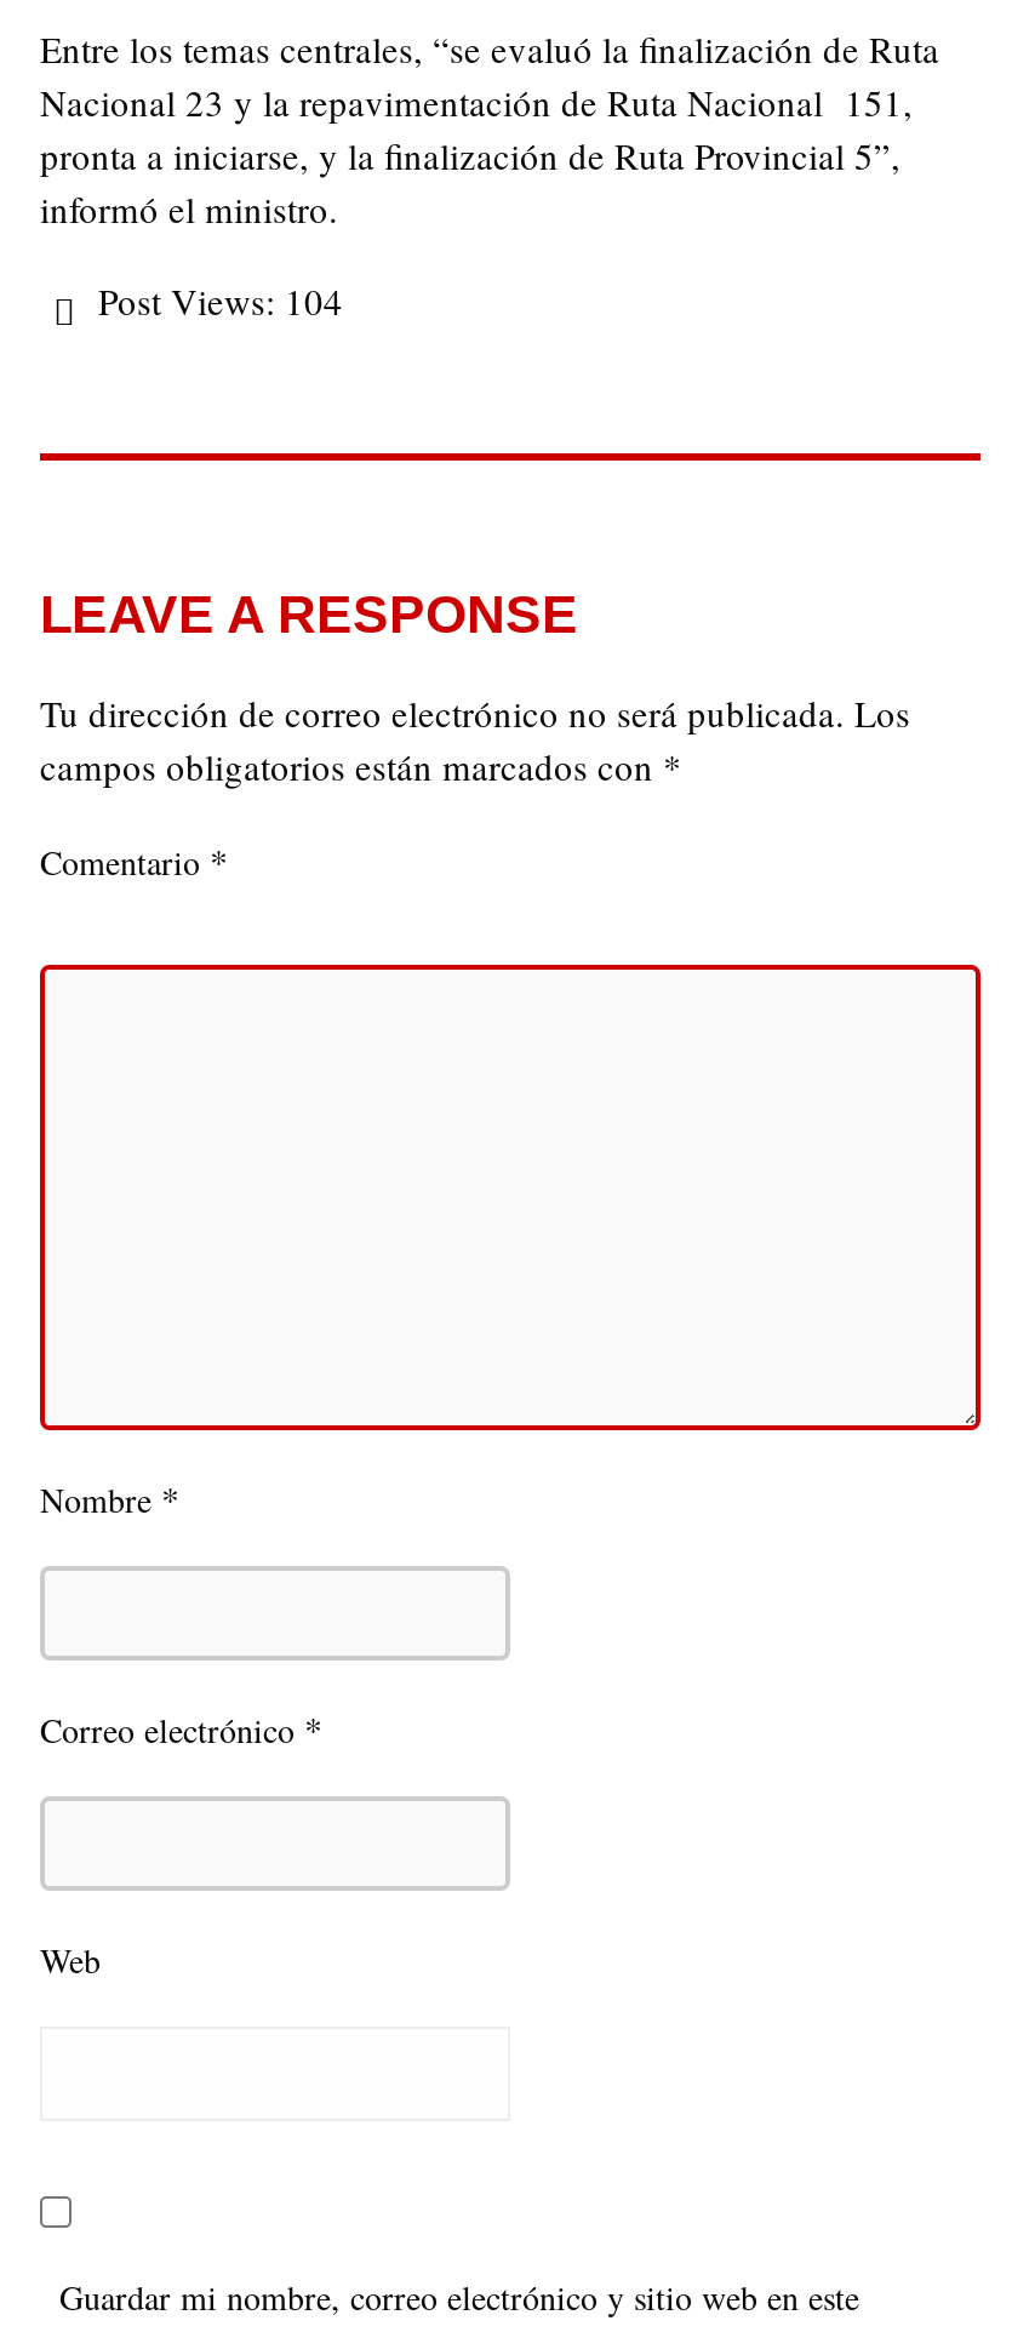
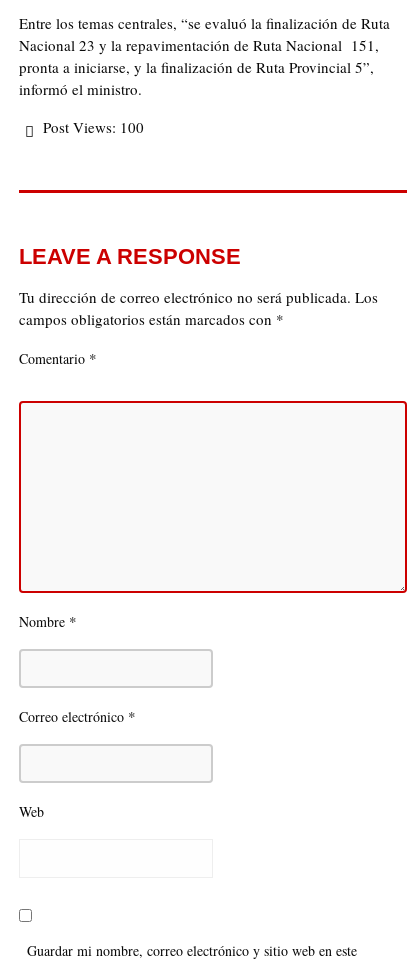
- Post Views: 104
+ Post Views: 100
